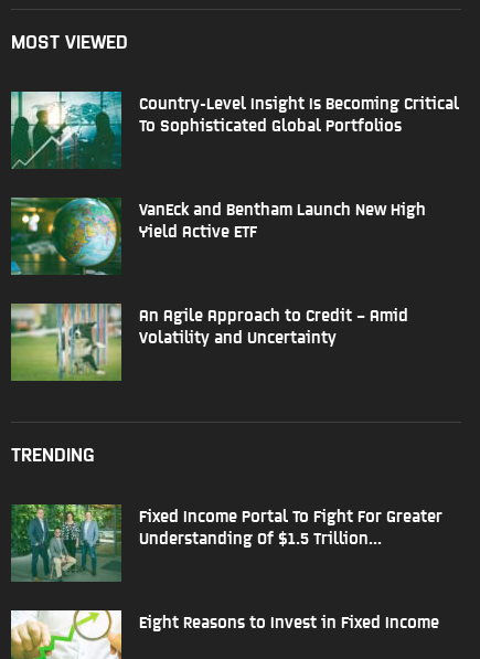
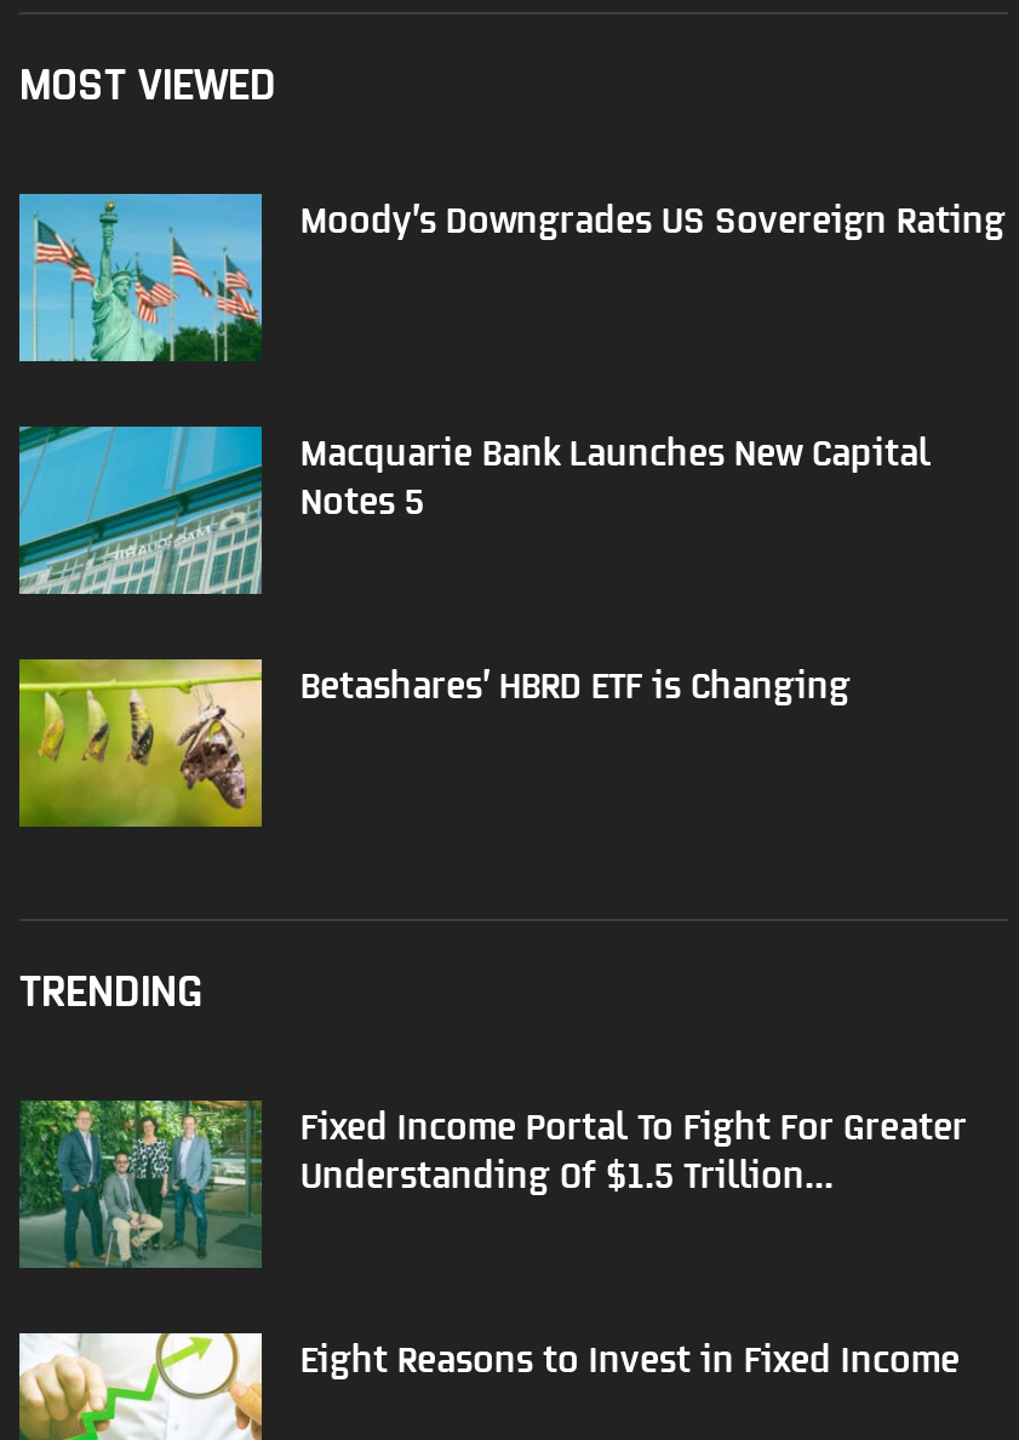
- [image]
- Country-Level Insight Is Becoming Critical
- To Sophisticated Global Portfolios
+ [image]
+ Moody’s Downgrades US Sovereign Rating

- [image]
- VanEck and Bentham Launch New High
- Yield Active ETF
+ [image]
+ Macquarie Bank Launches New Capital
+ Notes 5

- [image]
- An Agile Approach to Credit – Amid
- Volatility and Uncertainty
+ [image]
+ Betashares’ HBRD ETF is Changing
